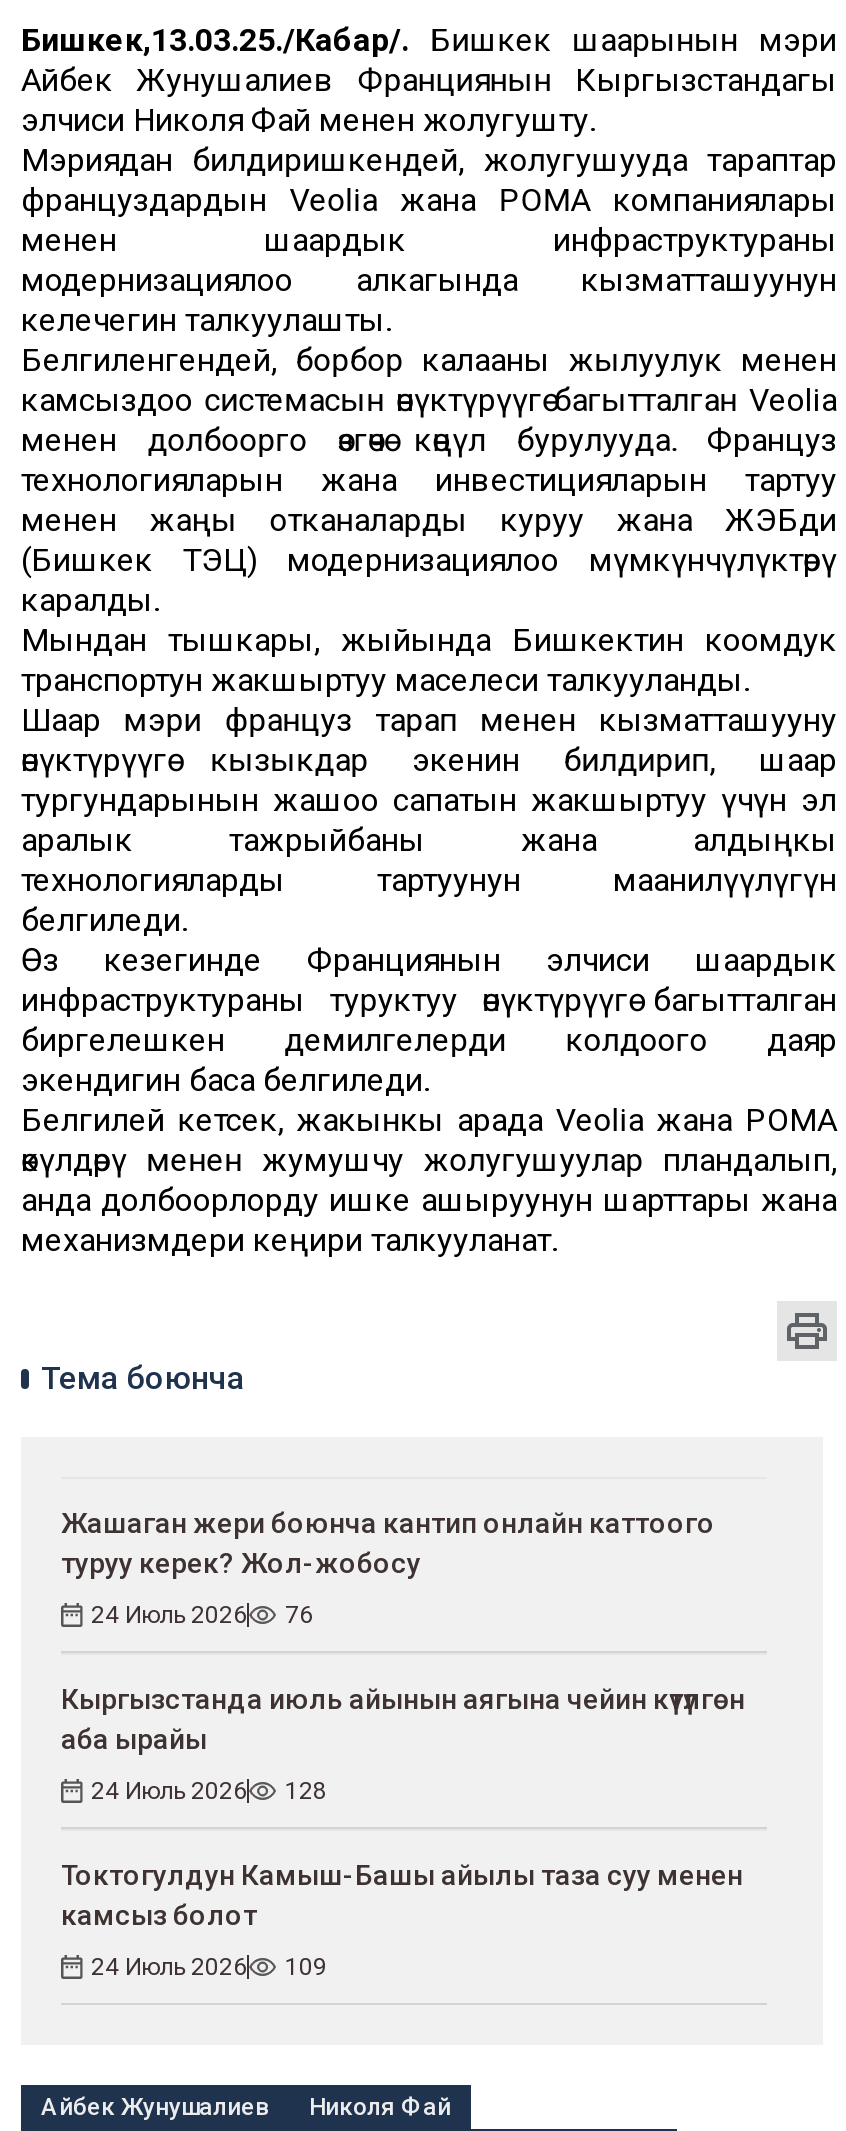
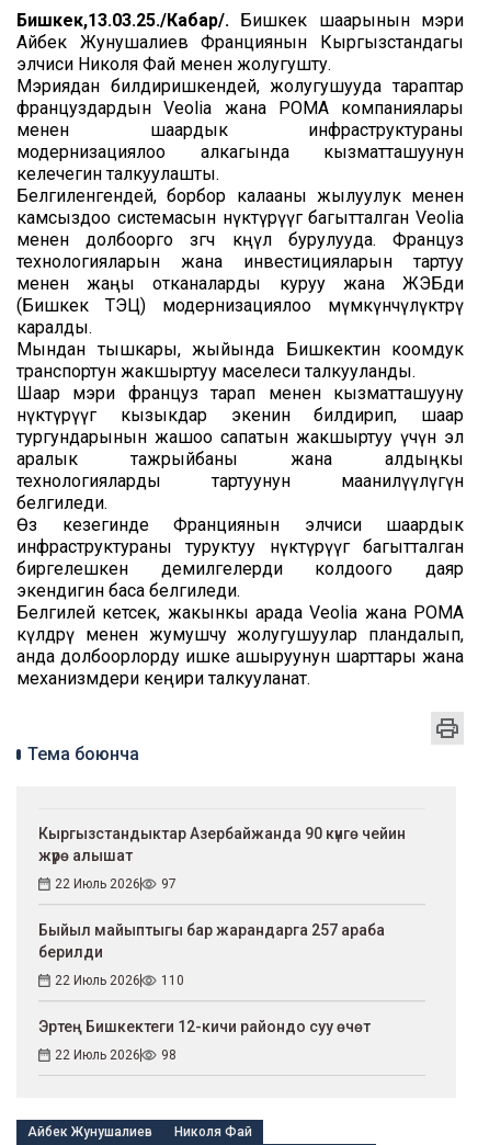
- Жашаган жери боюнча кантип онлайн каттоого
- туруу керек? Жол-жобосу
+ Кыргызстандыктар Азербайжанда 90 күнгө чейин
+ жүрө алышат

- 24 Июль 2026
- 76
+ 22 Июль 2026
+ 97

- Кыргызстанда июль айынын аягына чейин күтүлгөн
- аба ырайы
+ Быйыл майыптыгы бар жарандарга 257 араба
+ берилди

- 24 Июль 2026
- 128
+ 22 Июль 2026
+ 110

- Токтогулдун Камыш-Башы айылы таза суу менен
- камсыз болот
+ Эртең Бишкектеги 12-кичи райондо суу өчөт

- 24 Июль 2026
- 109
+ 22 Июль 2026
+ 98
